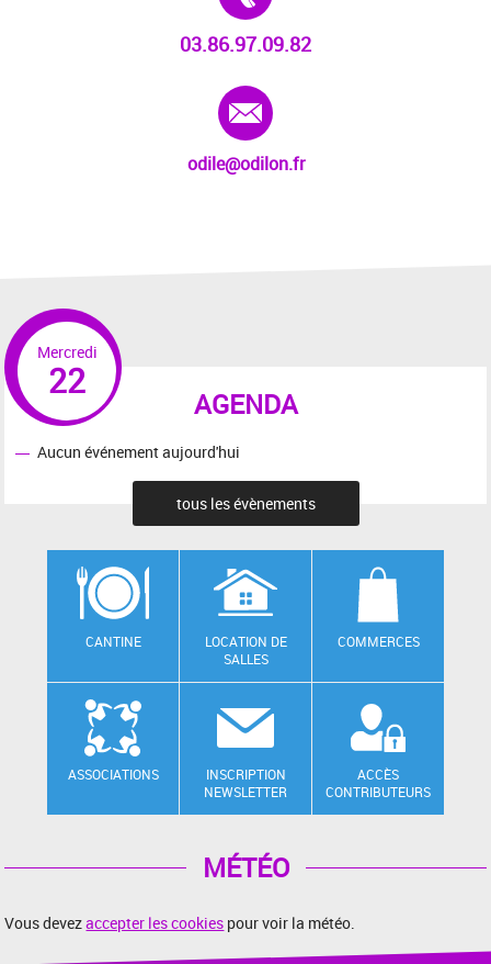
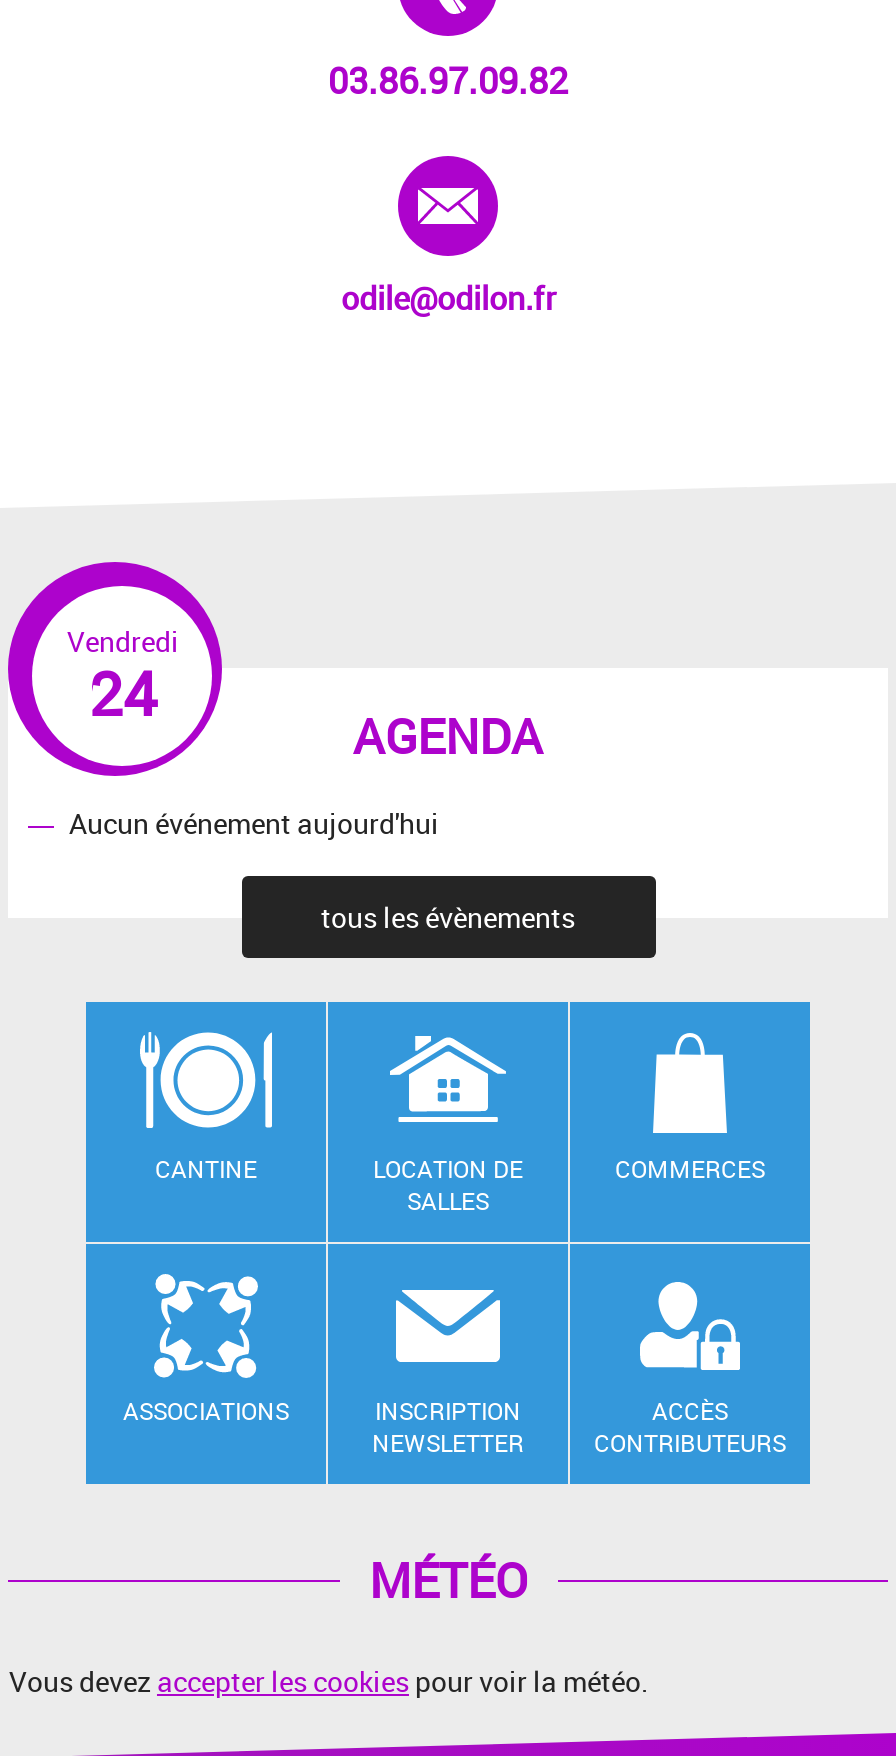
- Mercredi
- 22
+ Vendredi
+ 24
